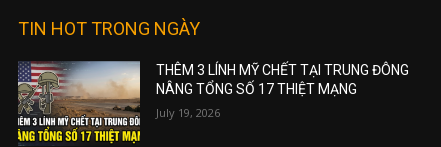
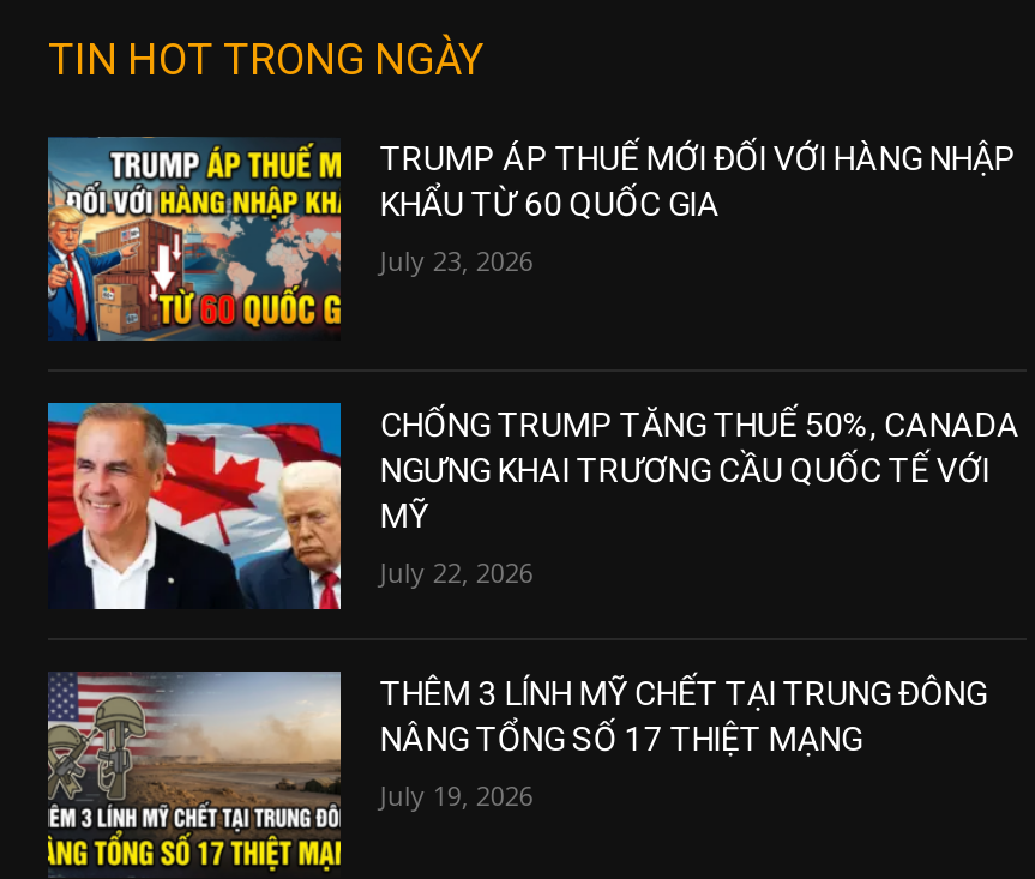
+ [image]
+ TRUMP ÁP THUẾ MỚI ĐỐI VỚI HÀNG NHẬP
+ KHẨU TỪ 60 QUỐC GIA
+ July 23, 2026

+ [image]
+ CHỐNG TRUMP TĂNG THUẾ 50%, CANADA
+ NGƯNG KHAI TRƯƠNG CẦU QUỐC TẾ VỚI
+ MỸ
+ July 22, 2026
